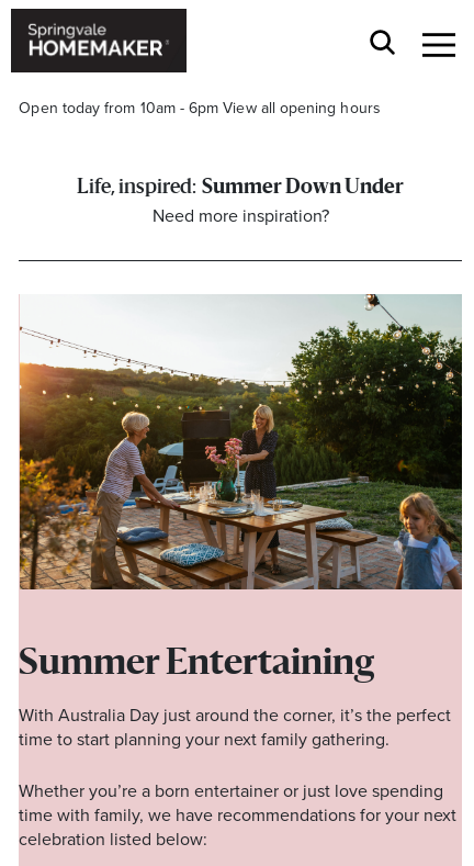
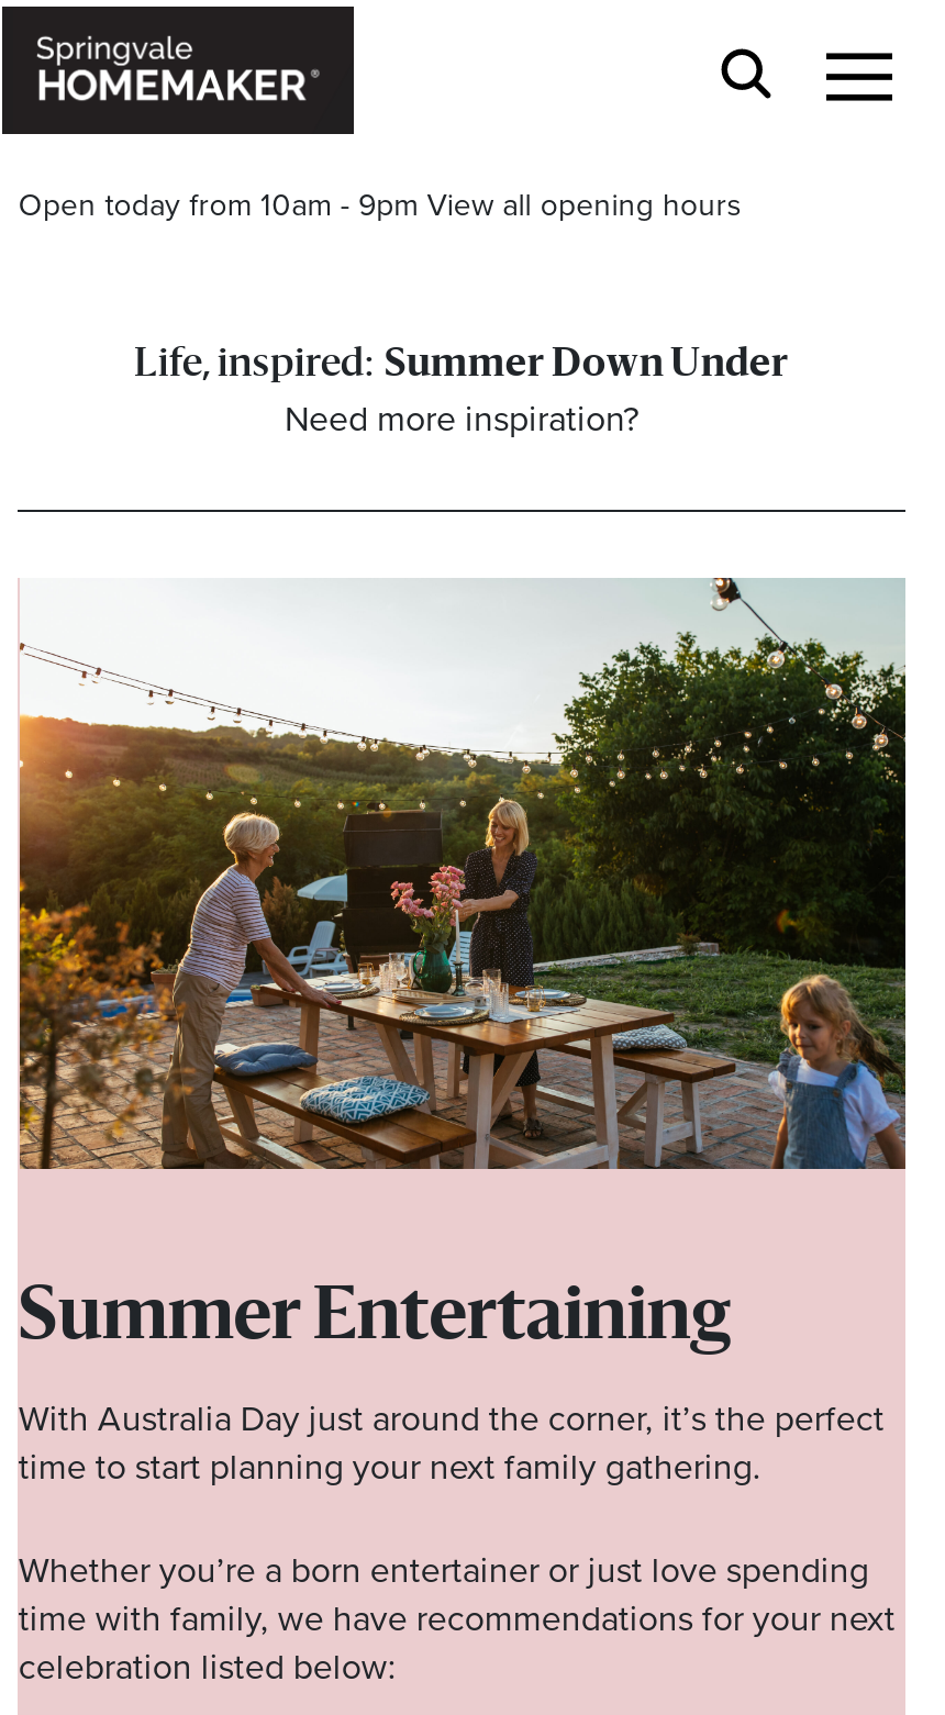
- Open today from 10am - 6pm View all opening hours
+ Open today from 10am - 9pm View all opening hours
